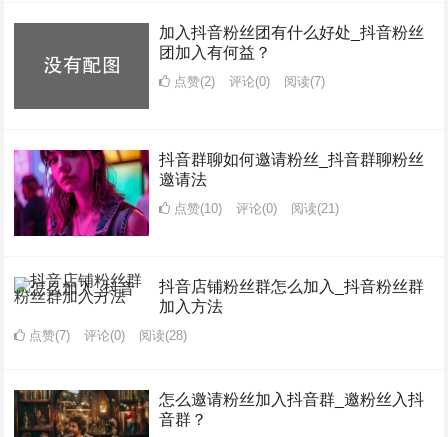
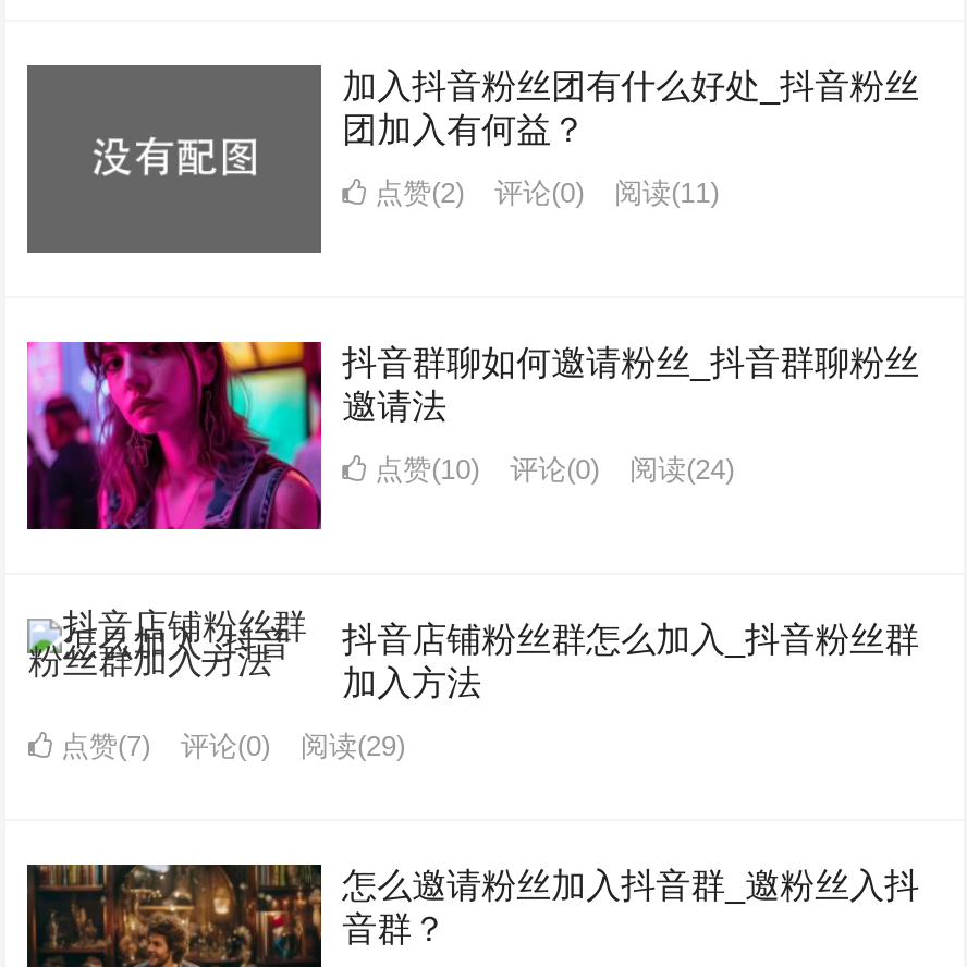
- 点赞(2) 评论(0) 阅读(7)
+ 点赞(2) 评论(0) 阅读(11)

- 点赞(10) 评论(0) 阅读(21)
+ 点赞(10) 评论(0) 阅读(24)

- 点赞(7) 评论(0) 阅读(28)
+ 点赞(7) 评论(0) 阅读(29)
